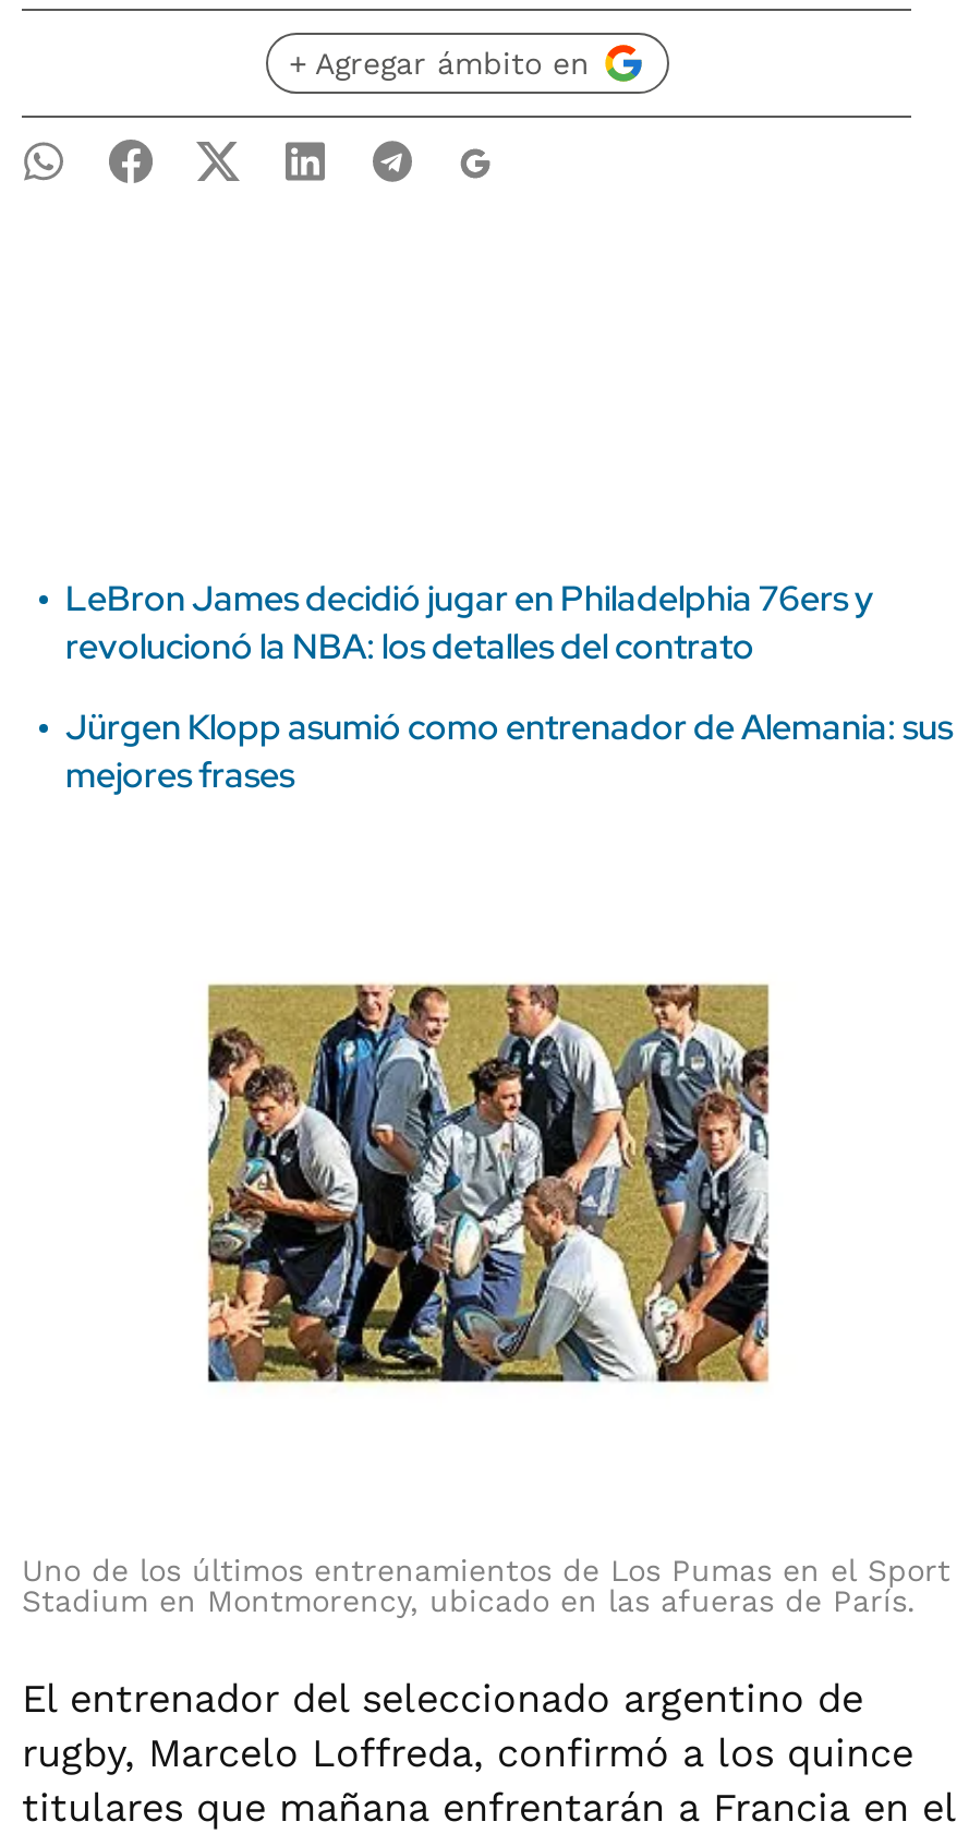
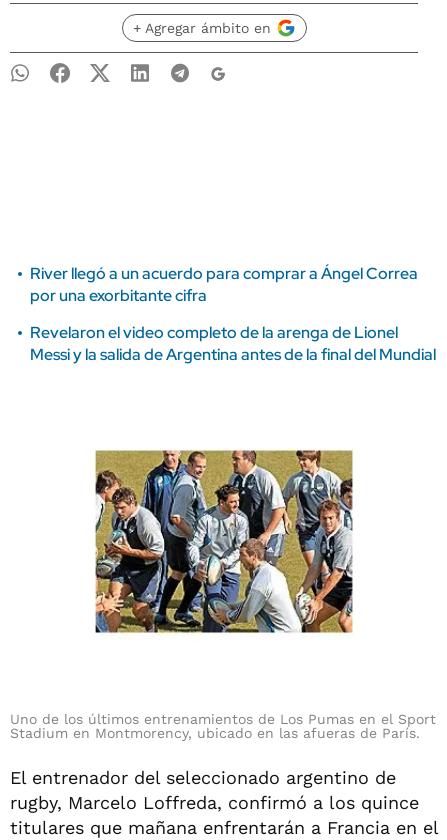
- LeBron James decidió jugar en Philadelphia 76ers y
- revolucionó la NBA: los detalles del contrato
+ River llegó a un acuerdo para comprar a Ángel Correa
+ por una exorbitante cifra

- Jürgen Klopp asumió como entrenador de Alemania: sus
- mejores frases
+ Revelaron el video completo de la arenga de Lionel
+ Messi y la salida de Argentina antes de la final del Mundial
